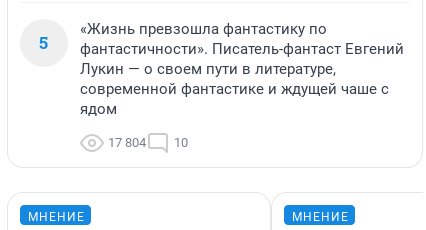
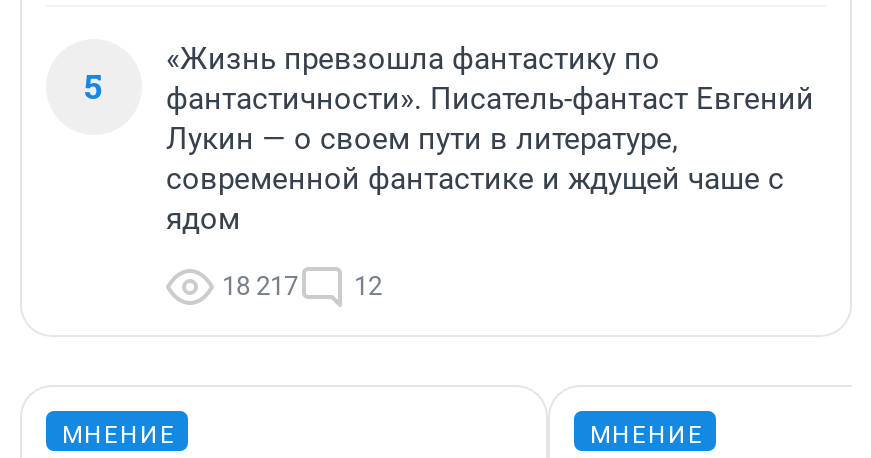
- 17 804
+ 18 217

- 10
+ 12
